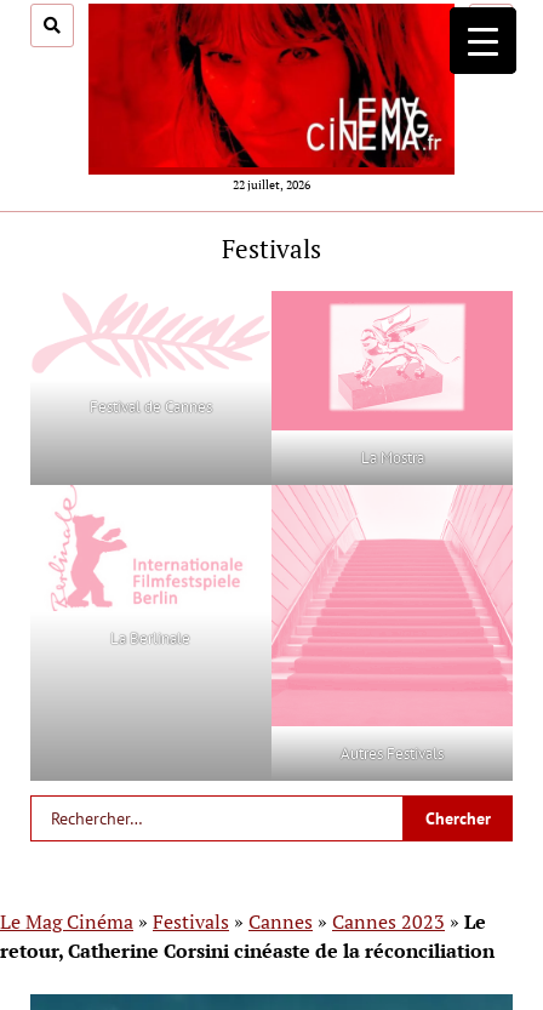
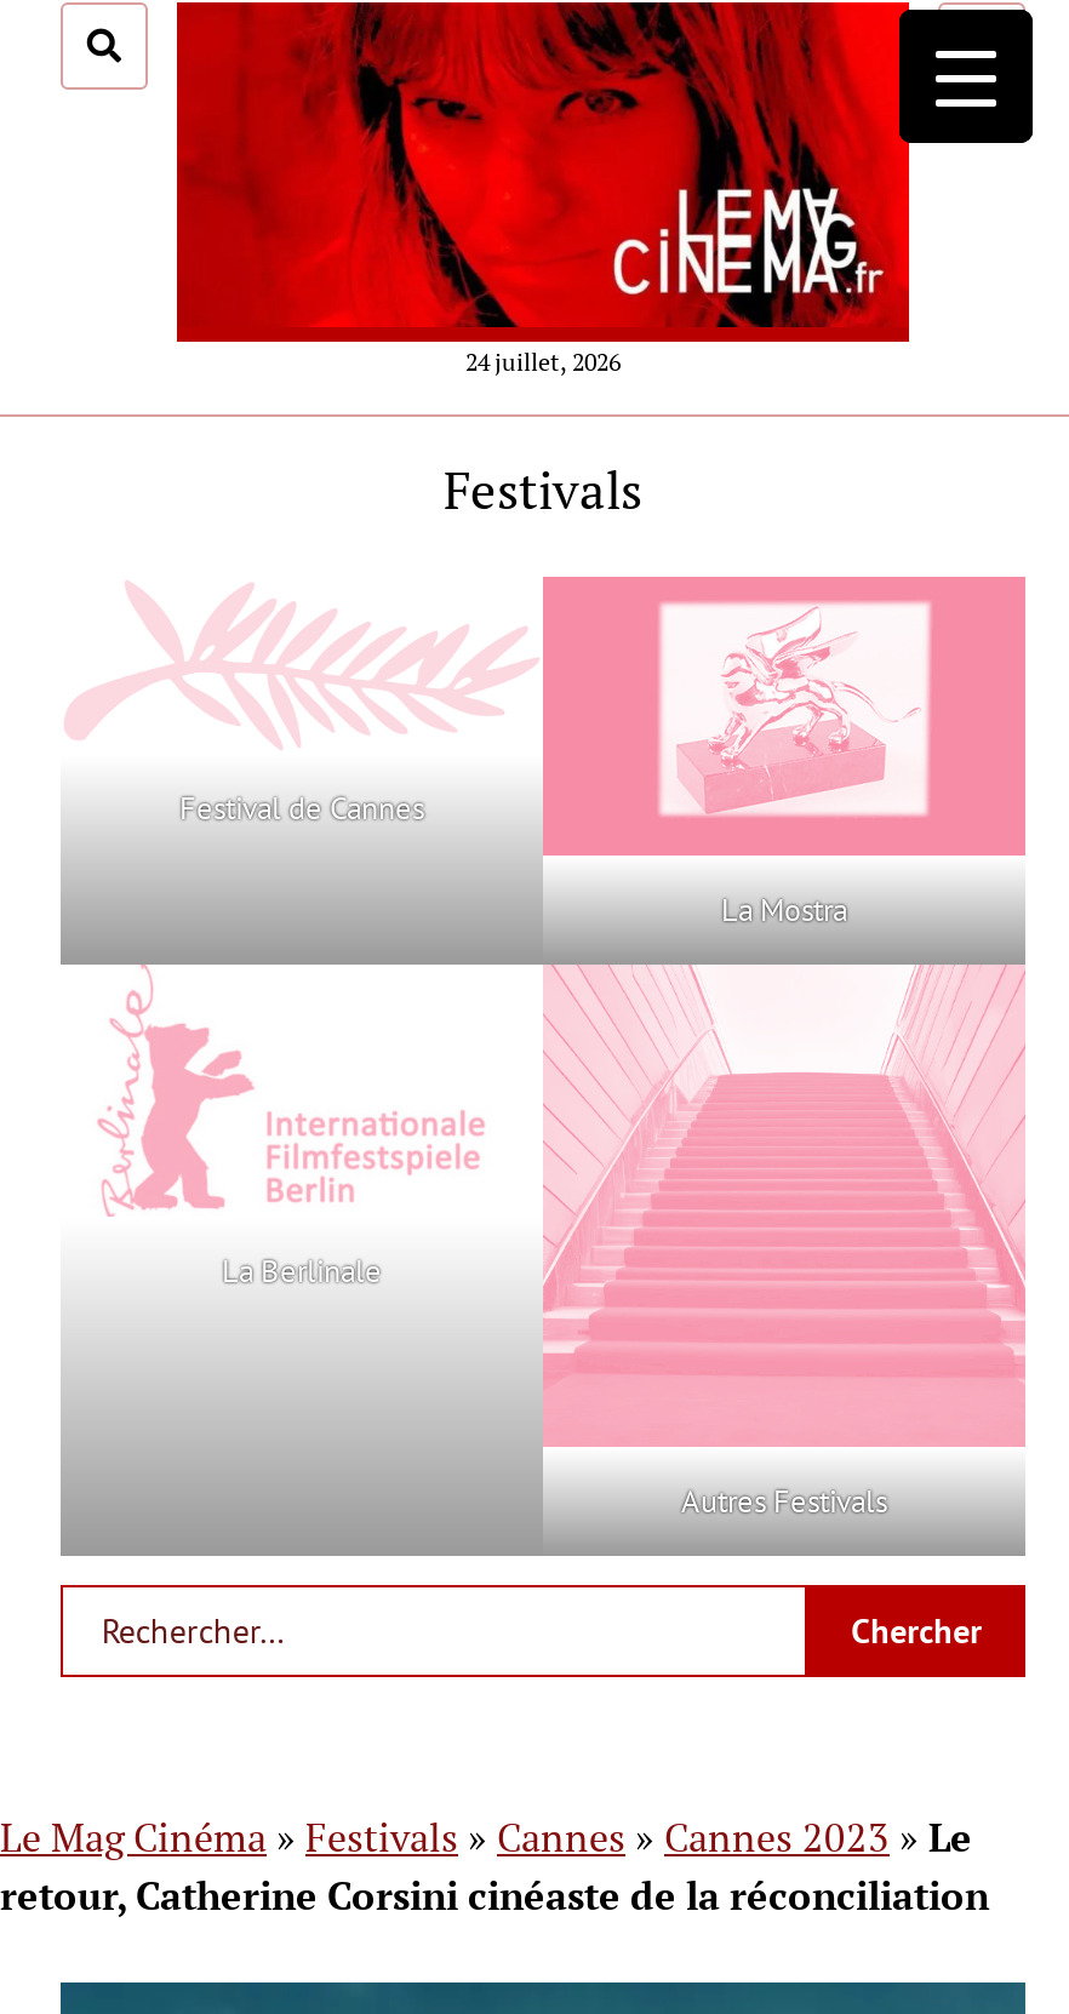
- 22 juillet, 2026
+ 24 juillet, 2026
